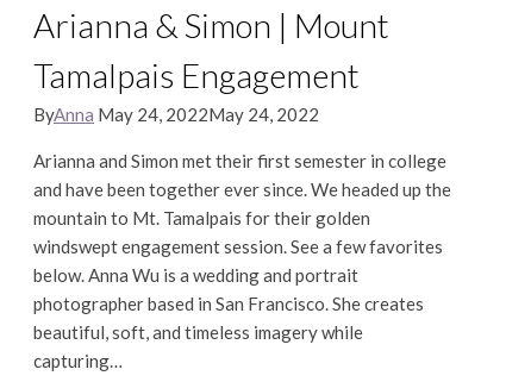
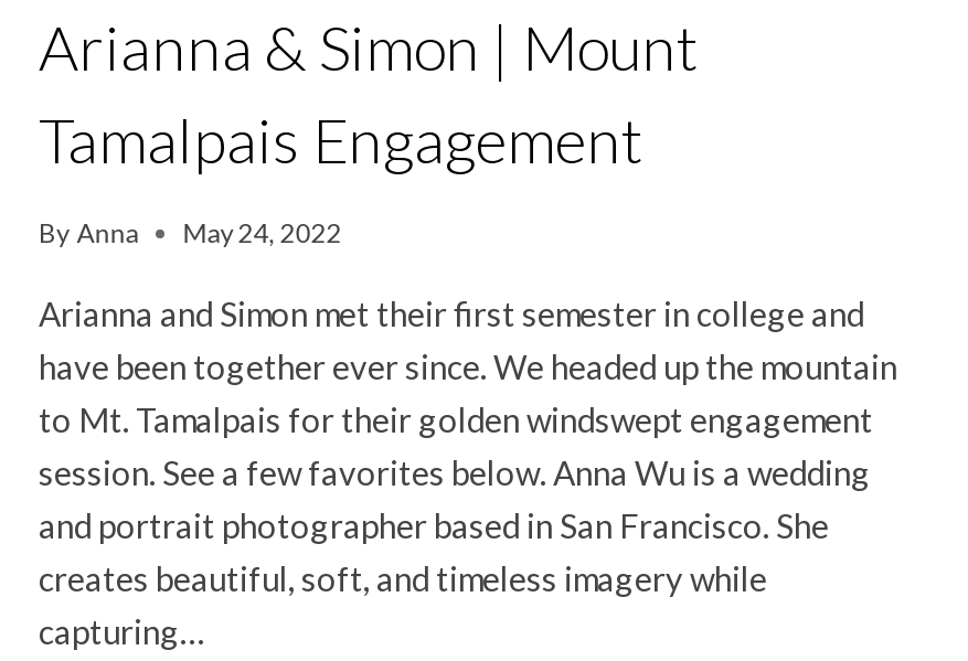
- ByAnna May 24, 2022May 24, 2022
+ By Anna
+ May 24, 2022
